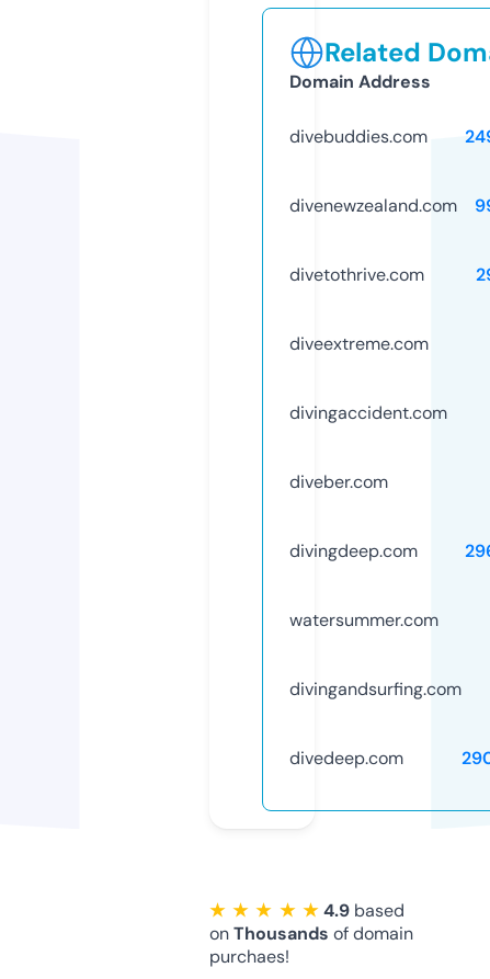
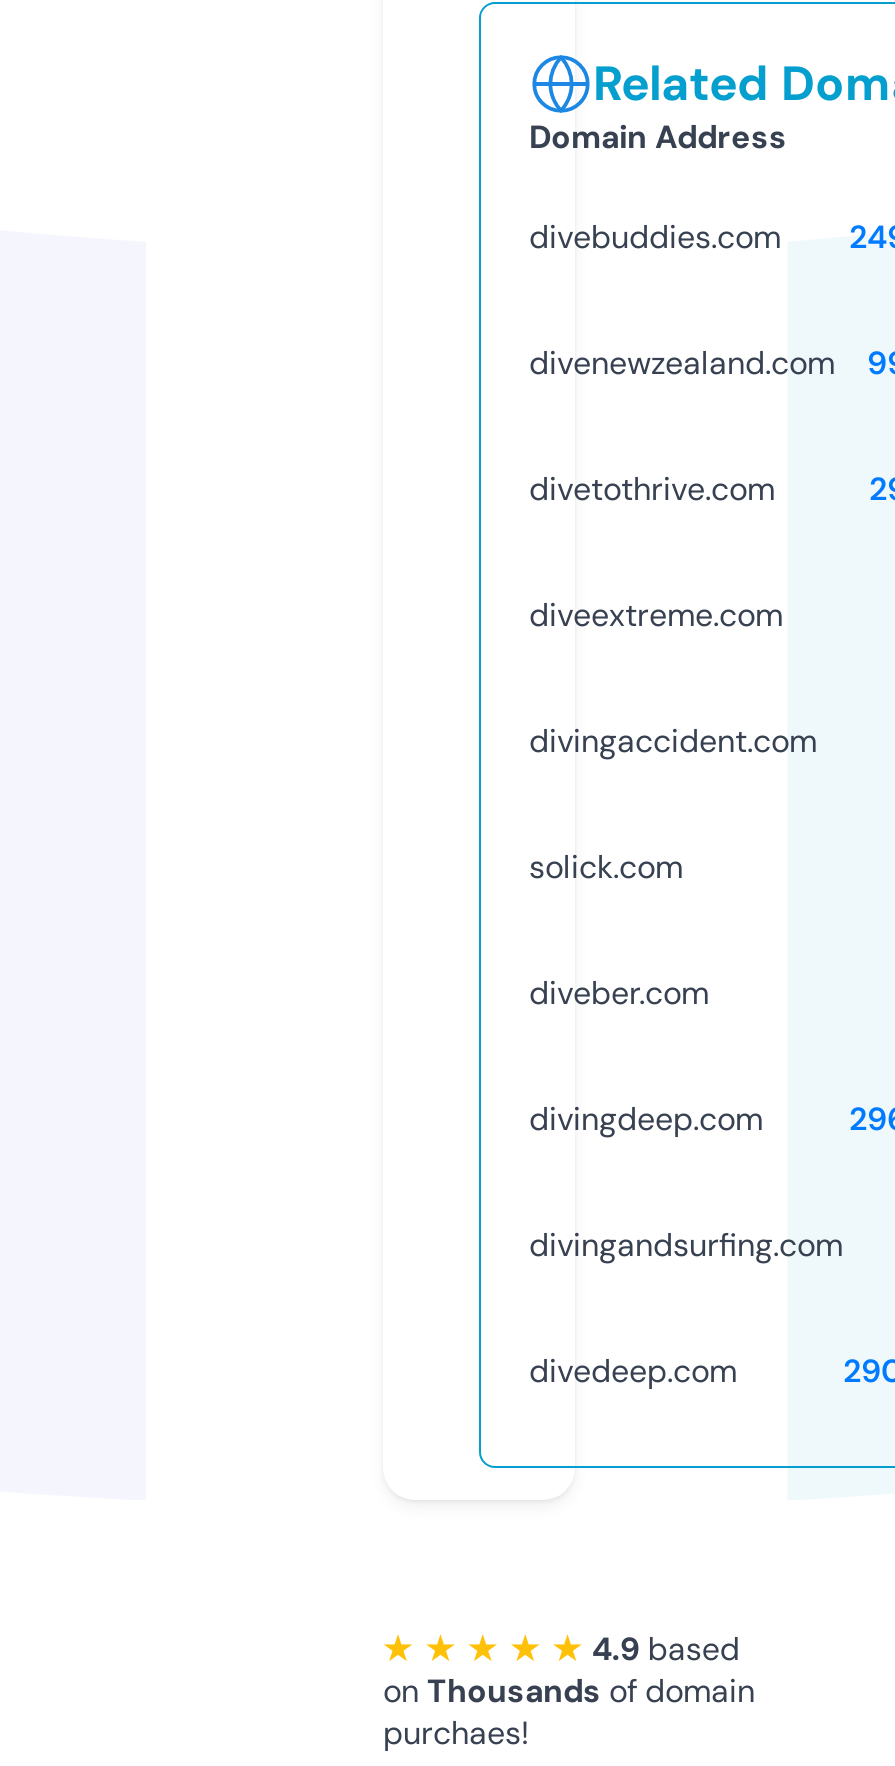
+ solick.com

moved down: diveber.com | divingdeep.com

- watersummer.com
